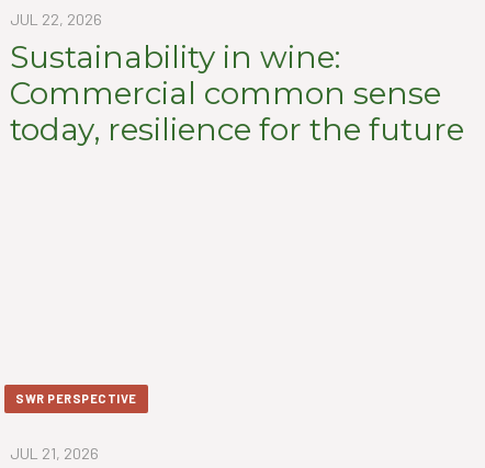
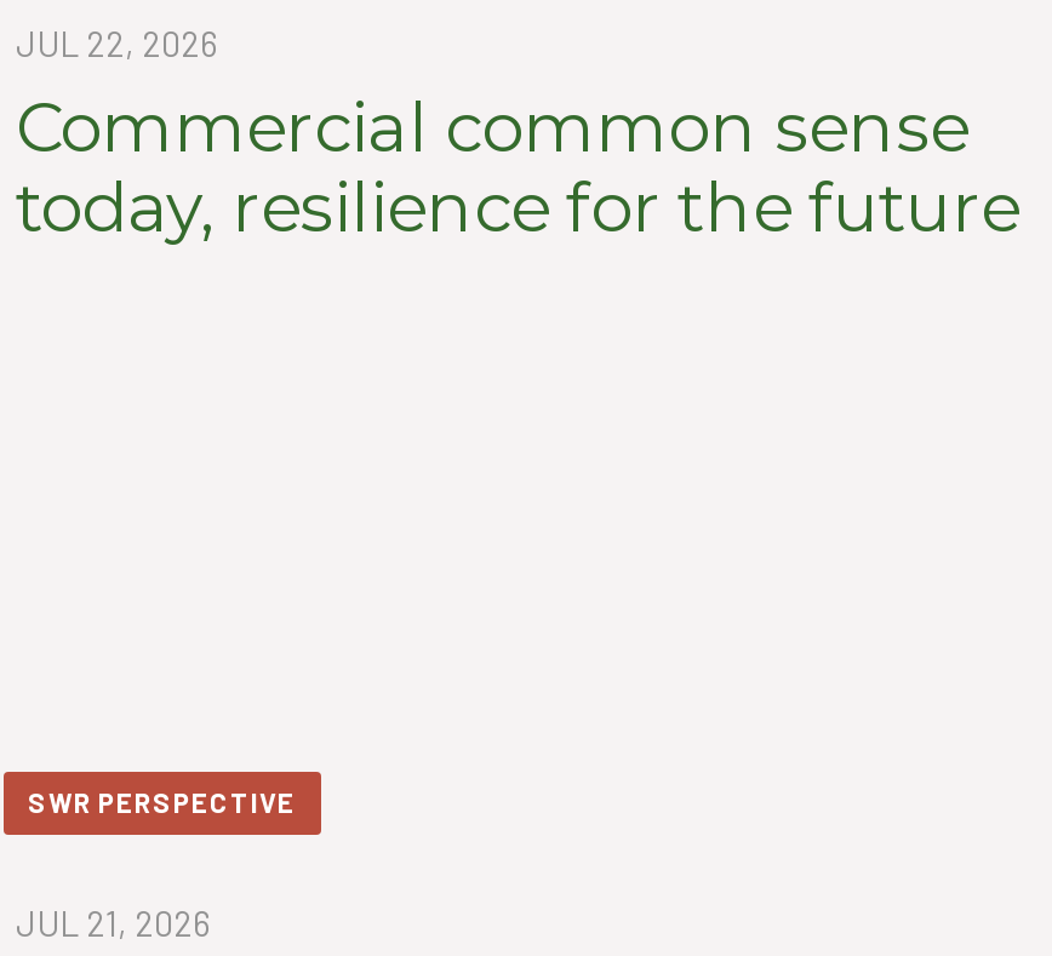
- Sustainability in wine:
